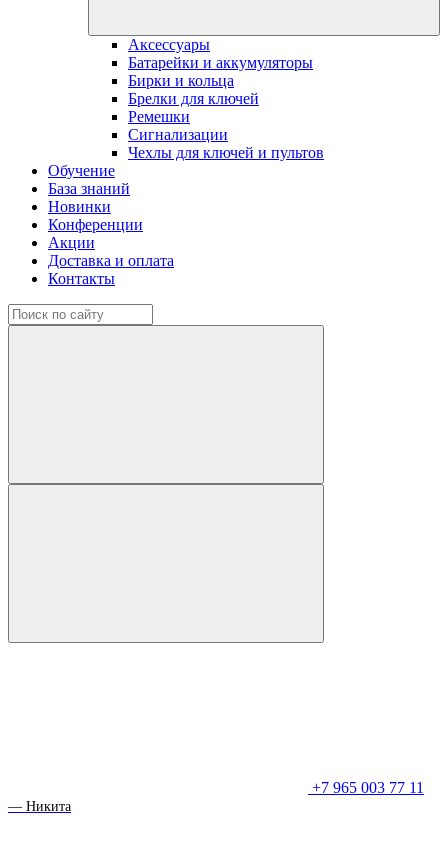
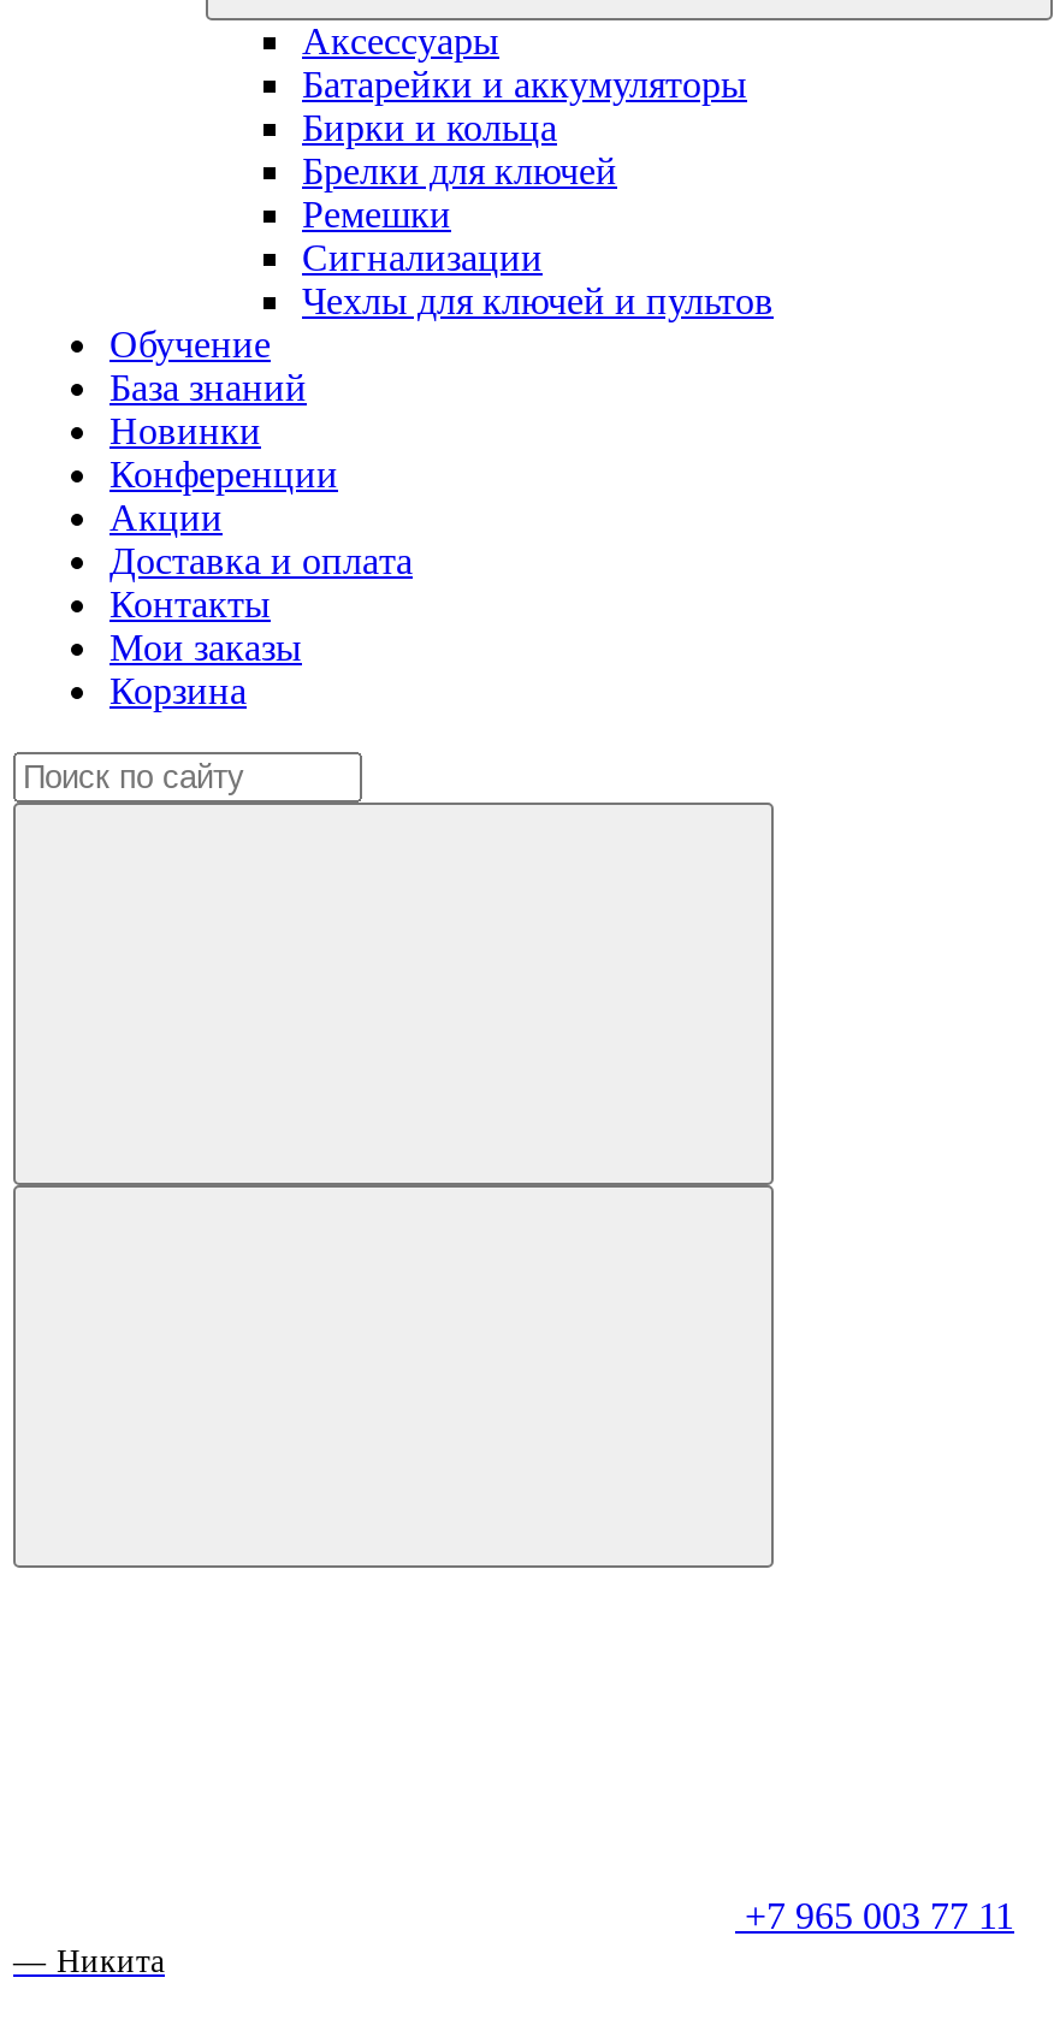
+ Мои заказы
+ Корзина
